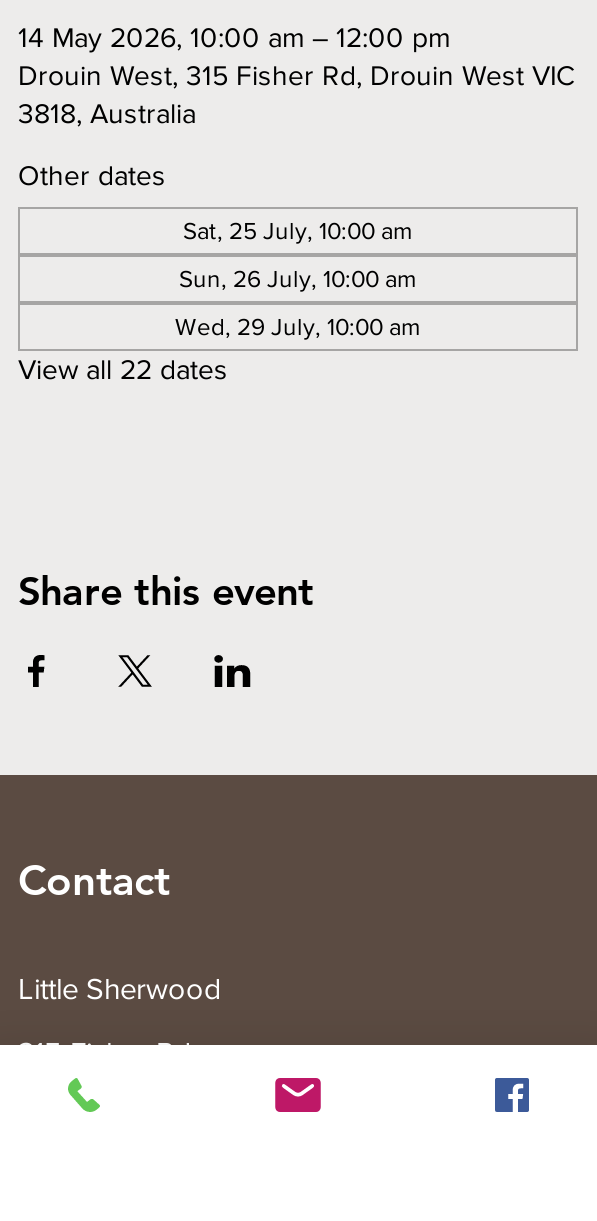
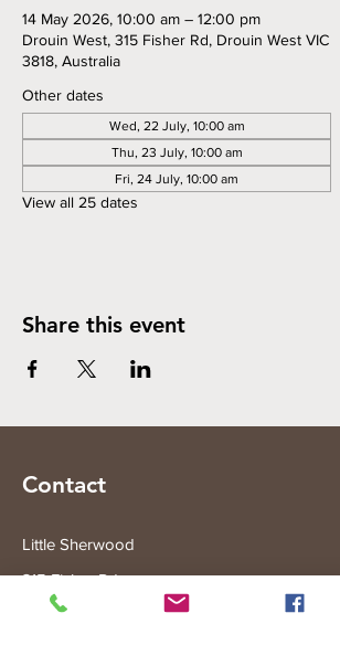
- Sat, 25 July, 10:00 am
+ Wed, 22 July, 10:00 am

- Sun, 26 July, 10:00 am
+ Thu, 23 July, 10:00 am

- Wed, 29 July, 10:00 am
+ Fri, 24 July, 10:00 am

- View all 22 dates
+ View all 25 dates
